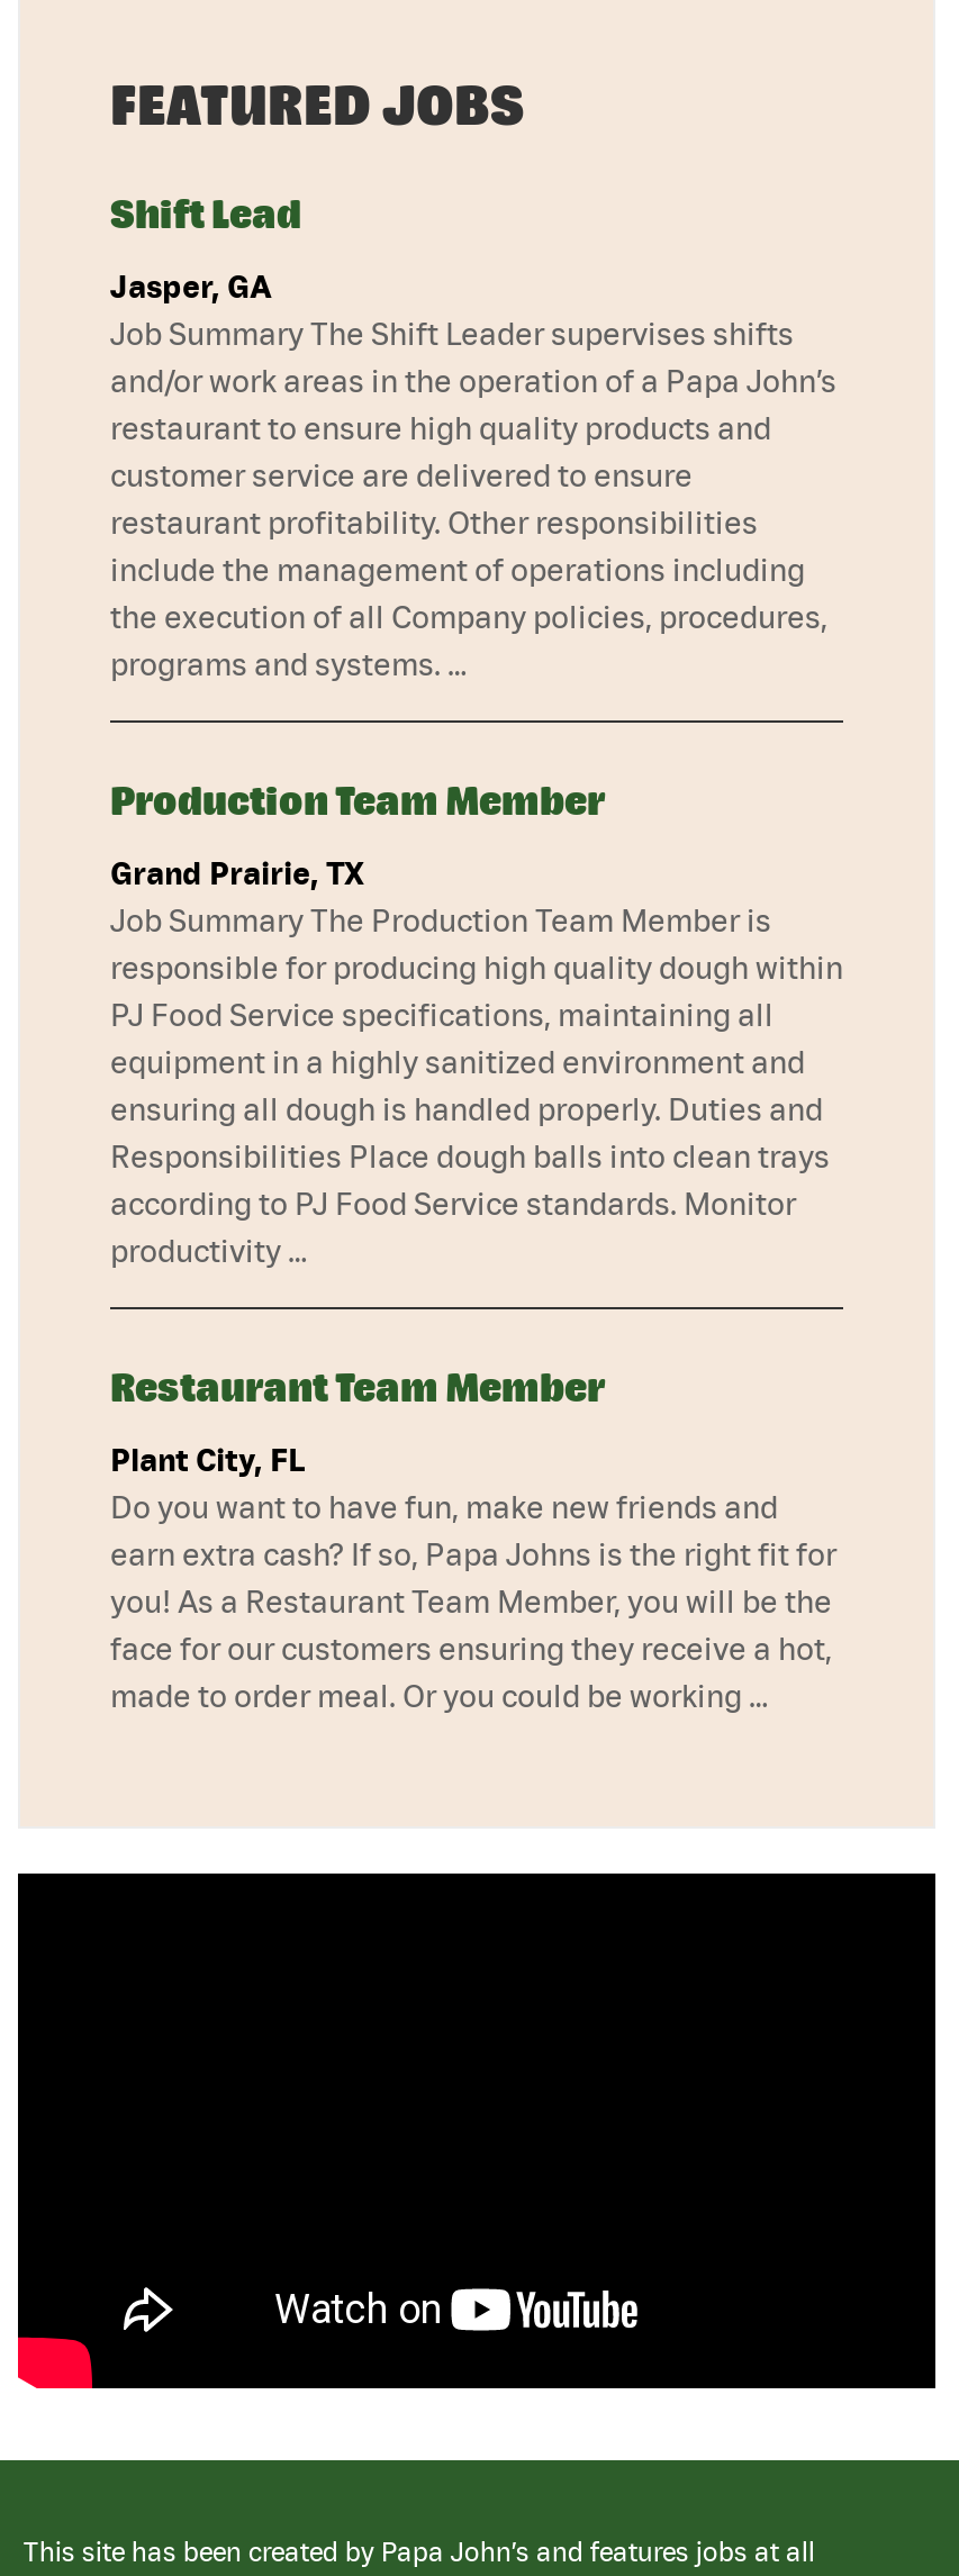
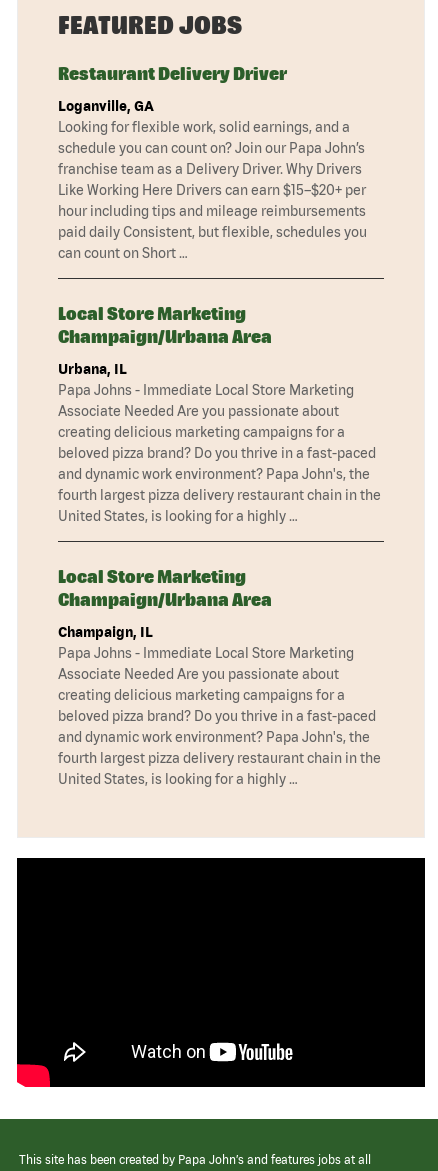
- Shift Lead
+ Restaurant Delivery Driver

- Jasper, GA
- Job Summary The Shift Leader supervises shifts
- and/or work areas in the operation of a Papa John’s
- restaurant to ensure high quality products and
- customer service are delivered to ensure
- restaurant profitability. Other responsibilities
- include the management of operations including
- the execution of all Company policies, procedures,
- programs and systems. …
+ Loganville, GA
+ Looking for flexible work, solid earnings, and a
+ schedule you can count on? Join our Papa John’s
+ franchise team as a Delivery Driver. Why Drivers
+ Like Working Here Drivers can earn $15–$20+ per
+ hour including tips and mileage reimbursements
+ paid daily Consistent, but flexible, schedules you
+ can count on Short …

- Production Team Member
+ Local Store Marketing
+ Champaign/Urbana Area

- Grand Prairie, TX
- Job Summary The Production Team Member is
- responsible for producing high quality dough within
- PJ Food Service specifications, maintaining all
- equipment in a highly sanitized environment and
- ensuring all dough is handled properly. Duties and
- Responsibilities Place dough balls into clean trays
- according to PJ Food Service standards. Monitor
- productivity …
+ Urbana, IL
+ Papa Johns - Immediate Local Store Marketing
+ Associate Needed Are you passionate about
+ creating delicious marketing campaigns for a
+ beloved pizza brand? Do you thrive in a fast-paced
+ and dynamic work environment? Papa John's, the
+ fourth largest pizza delivery restaurant chain in the
+ United States, is looking for a highly …

- Restaurant Team Member
+ Local Store Marketing
+ Champaign/Urbana Area

- Plant City, FL
- Do you want to have fun, make new friends and
- earn extra cash? If so, Papa Johns is the right fit for
- you! As a Restaurant Team Member, you will be the
- face for our customers ensuring they receive a hot,
- made to order meal. Or you could be working …
+ Champaign, IL
+ Papa Johns - Immediate Local Store Marketing
+ Associate Needed Are you passionate about
+ creating delicious marketing campaigns for a
+ beloved pizza brand? Do you thrive in a fast-paced
+ and dynamic work environment? Papa John's, the
+ fourth largest pizza delivery restaurant chain in the
+ United States, is looking for a highly …
